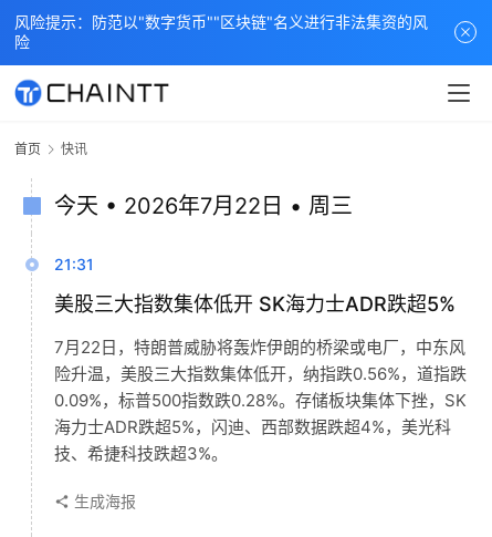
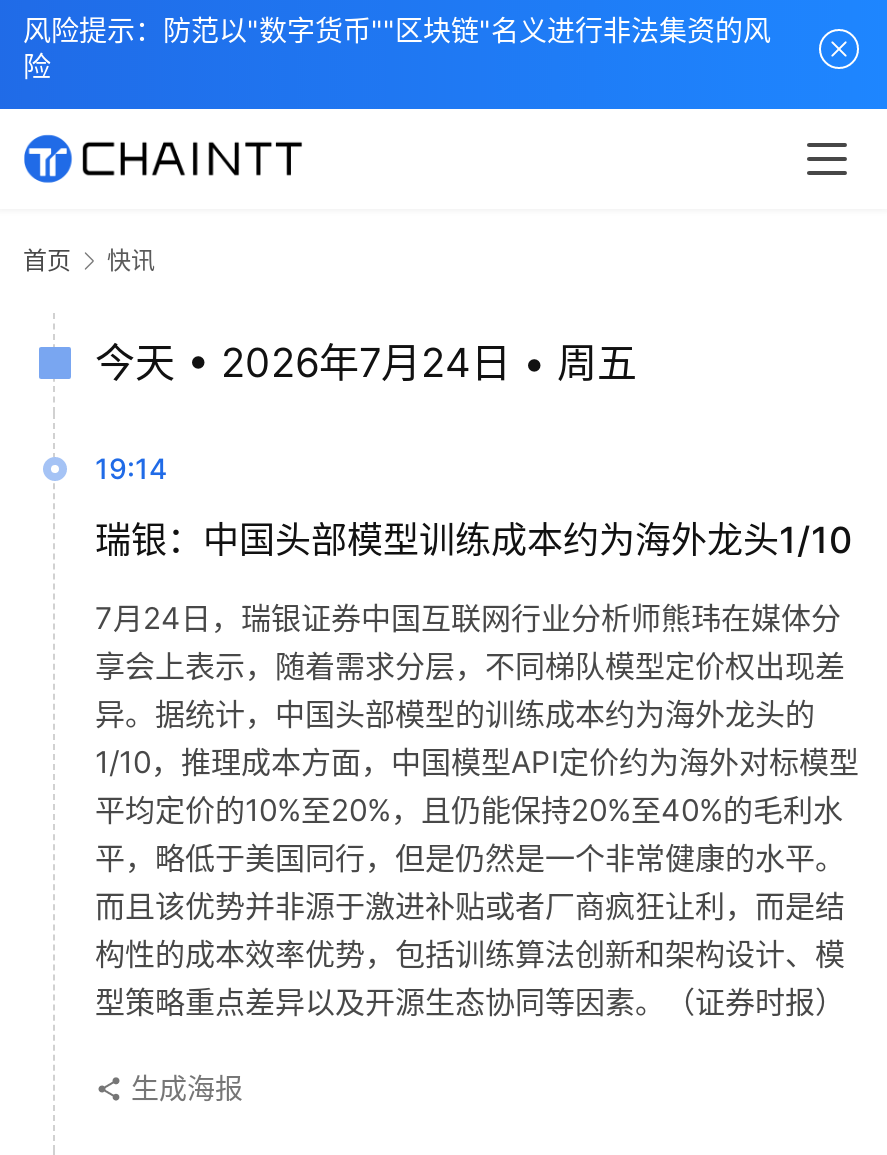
- 今天 • 2026年7月22日 • 周三
+ 今天 • 2026年7月24日 • 周五

- 21:31
+ 19:14

- 美股三大指数集体低开 SK海力士ADR跌超5%
+ 瑞银：中国头部模型训练成本约为海外龙头1/10

- 7月22日，特朗普威胁将轰炸伊朗的桥梁或电厂，中东风
- 险升温，美股三大指数集体低开，纳指跌0.56%，道指跌
- 0.09%，标普500指数跌0.28%。存储板块集体下挫，SK
- 海力士ADR跌超5%，闪迪、西部数据跌超4%，美光科
- 技、希捷科技跌超3%。
+ 7月24日，瑞银证券中国互联网行业分析师熊玮在媒体分
+ 享会上表示，随着需求分层，不同梯队模型定价权出现差
+ 异。据统计，中国头部模型的训练成本约为海外龙头的
+ 1/10，推理成本方面，中国模型API定价约为海外对标模型
+ 平均定价的10%至20%，且仍能保持20%至40%的毛利水
+ 平，略低于美国同行，但是仍然是一个非常健康的水平。
+ 而且该优势并非源于激进补贴或者厂商疯狂让利，而是结
+ 构性的成本效率优势，包括训练算法创新和架构设计、模
+ 型策略重点差异以及开源生态协同等因素。（证券时报）
